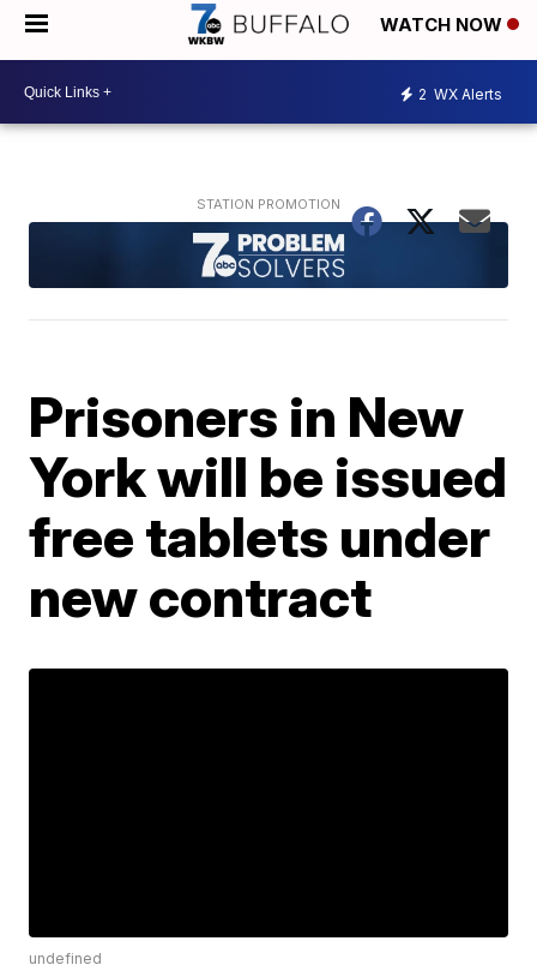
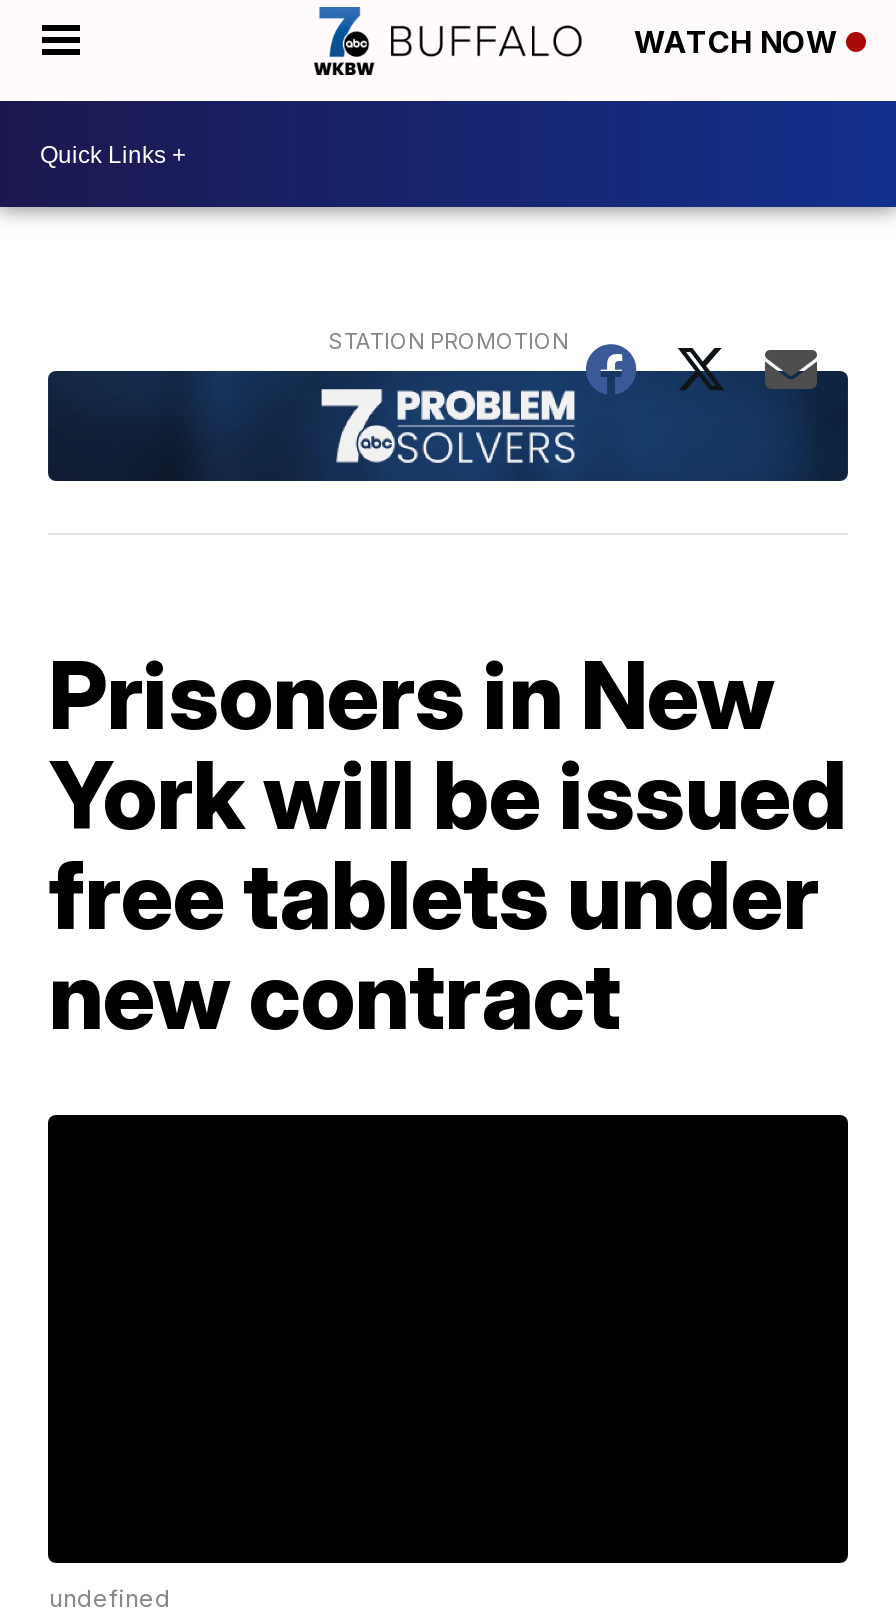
- 2 WX Alerts
